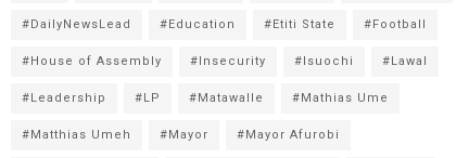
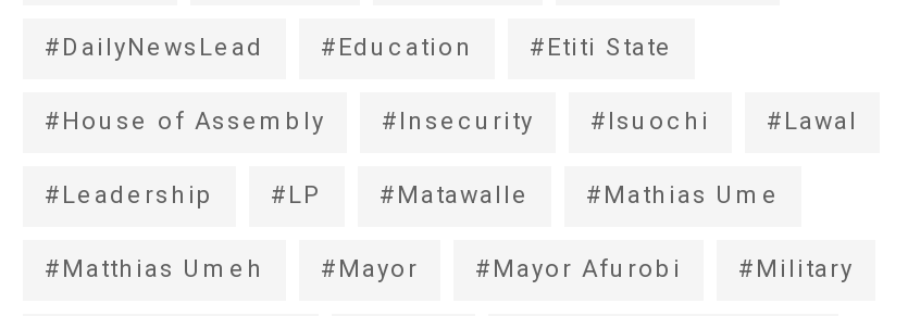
- #Football

+ #Military
